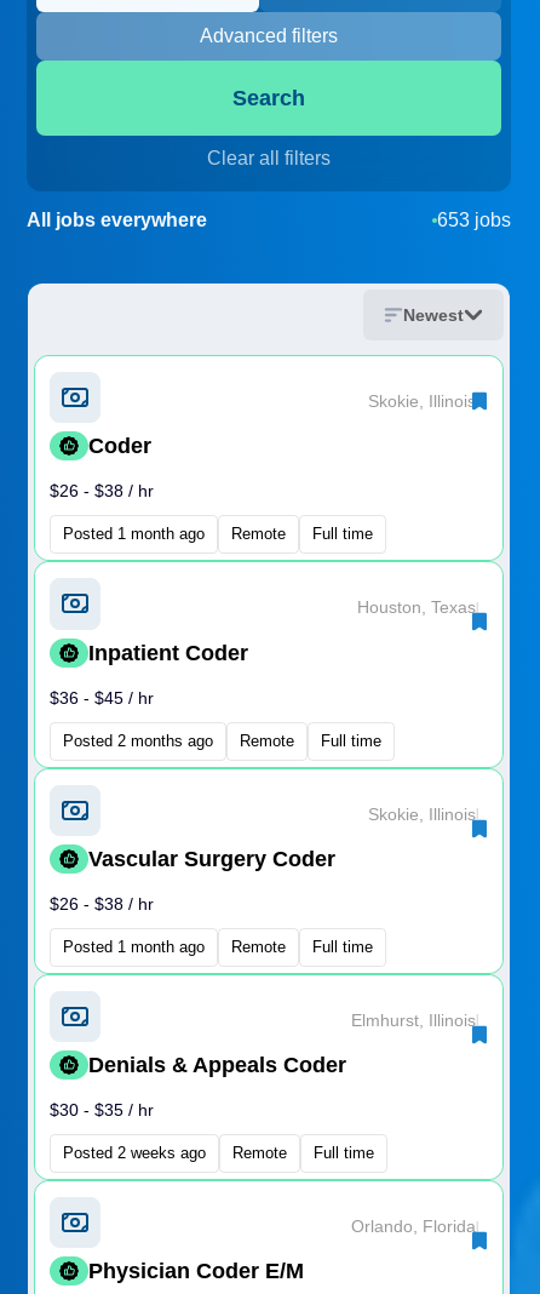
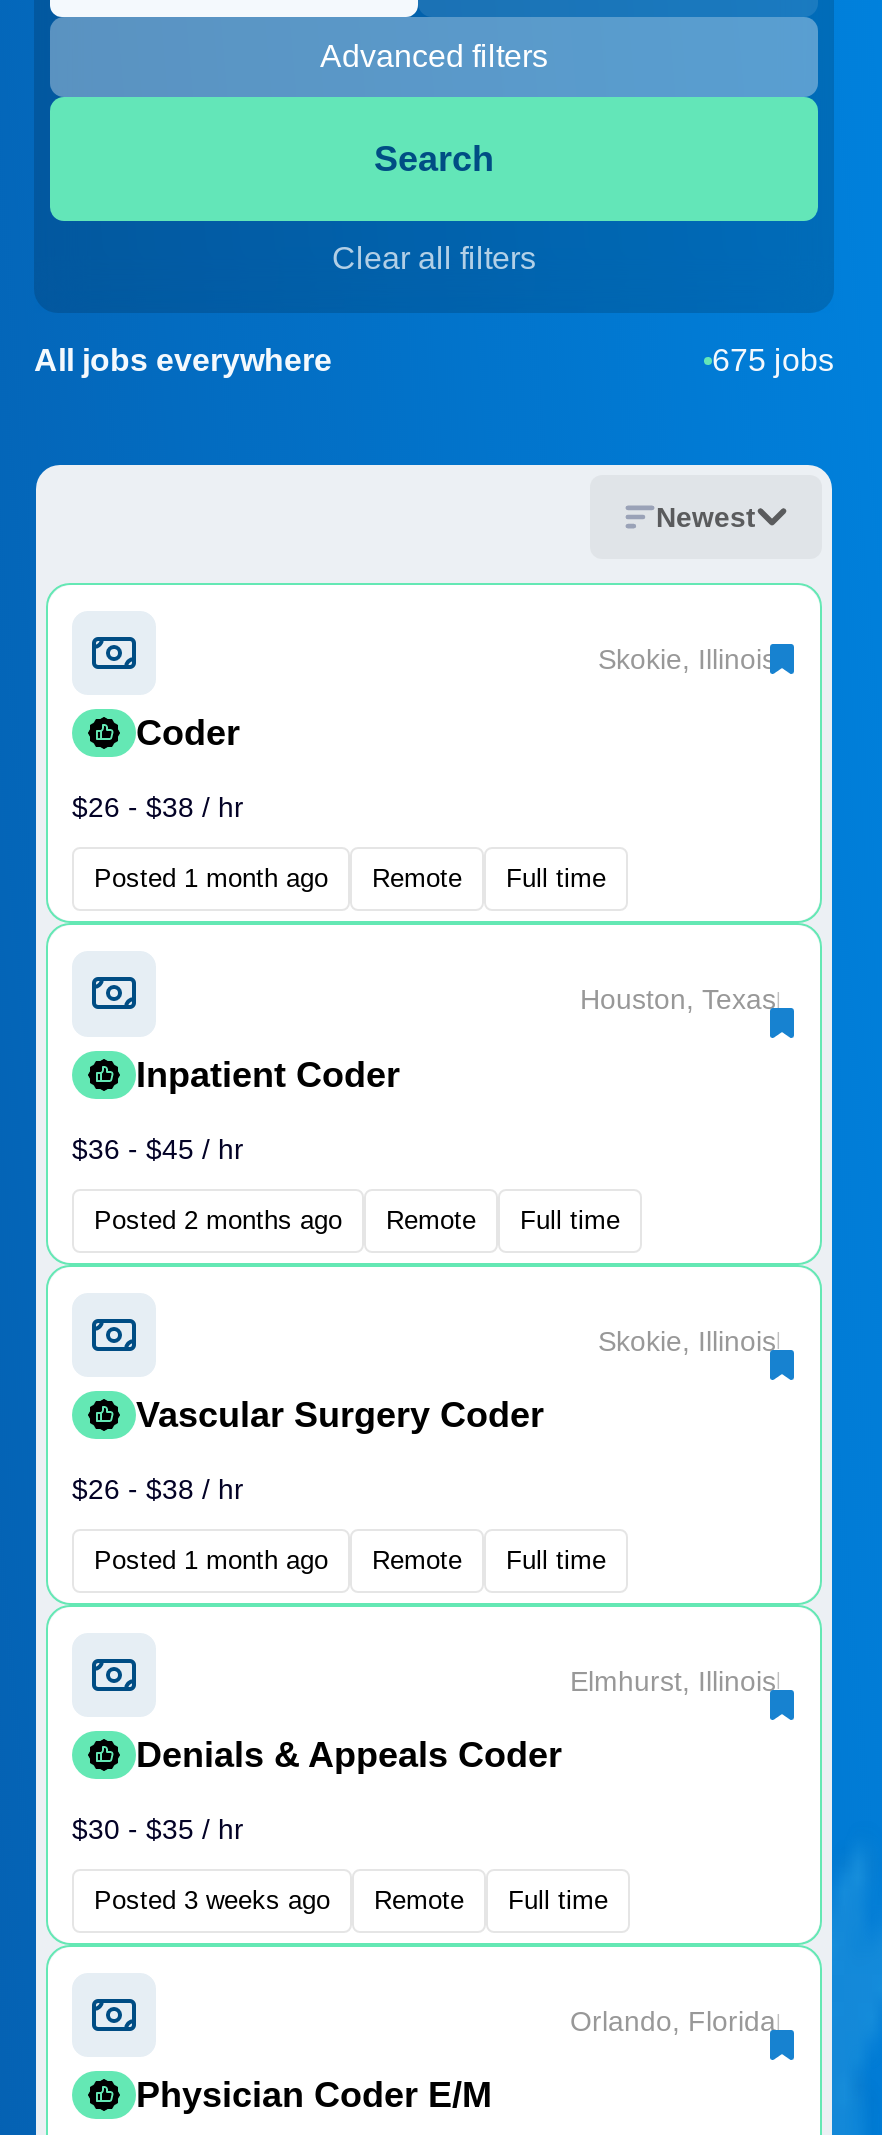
- 653 jobs
+ 675 jobs

- Posted 2 weeks ago
+ Posted 3 weeks ago
